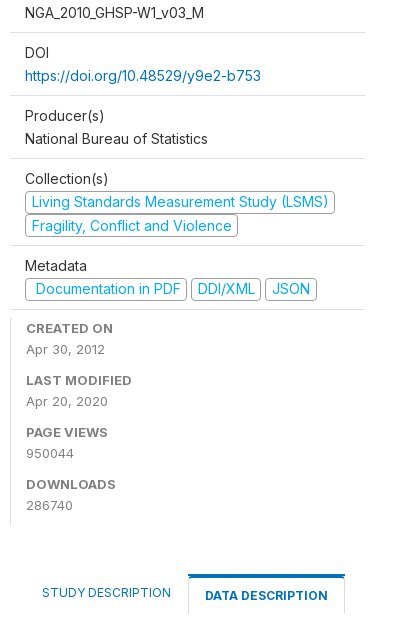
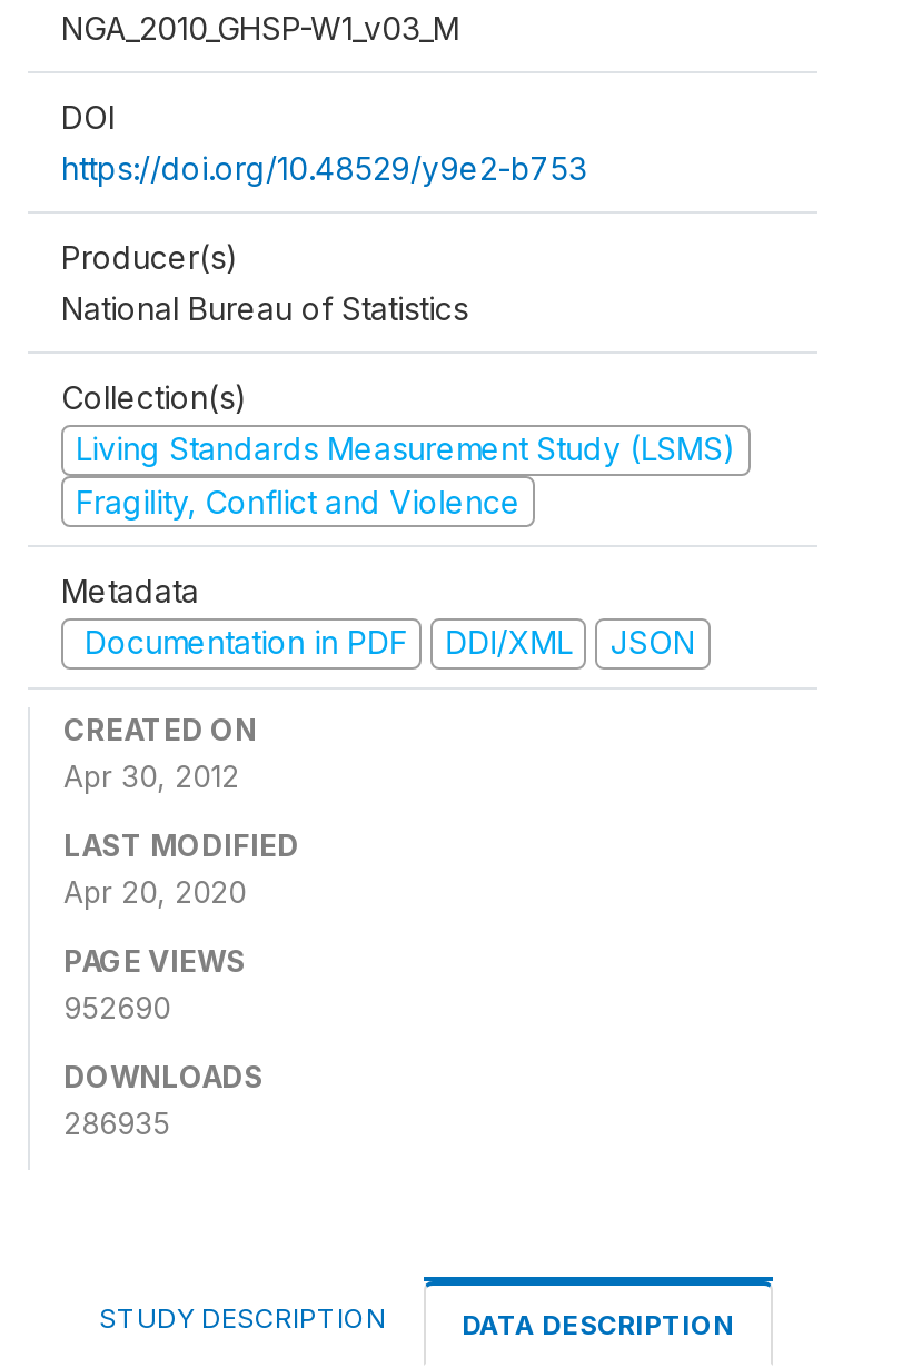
- 950044
+ 952690

- 286740
+ 286935
